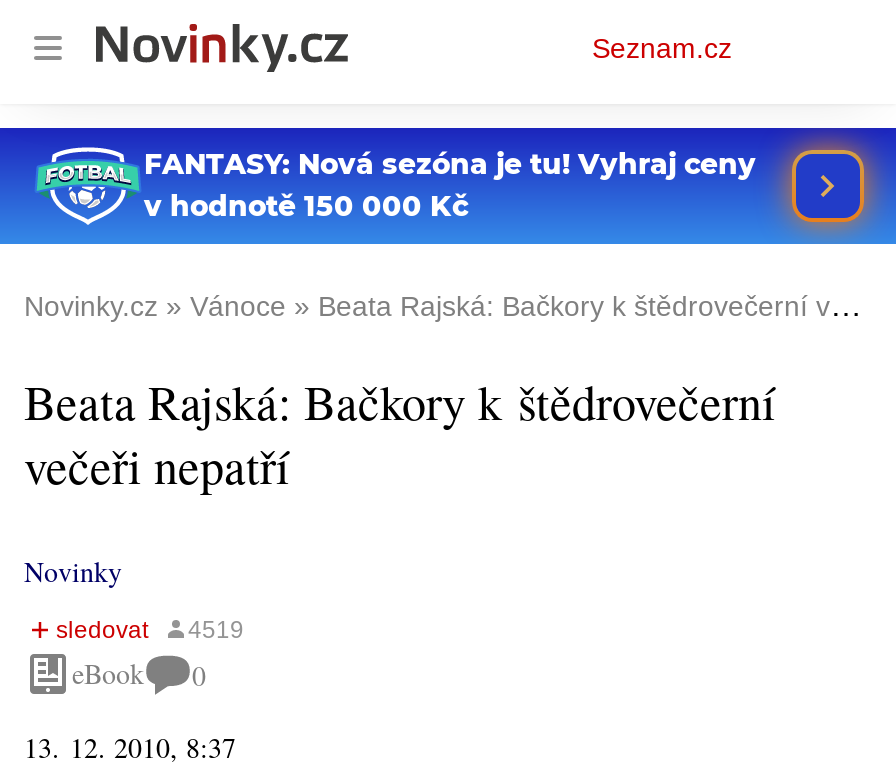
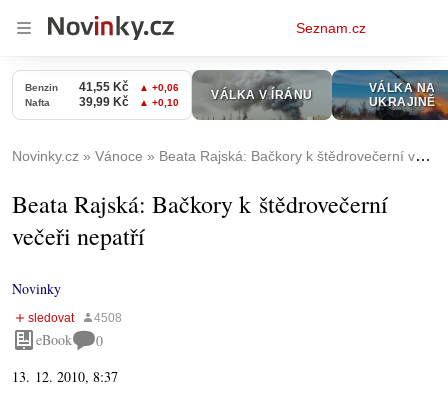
- [image]
+ [image]
